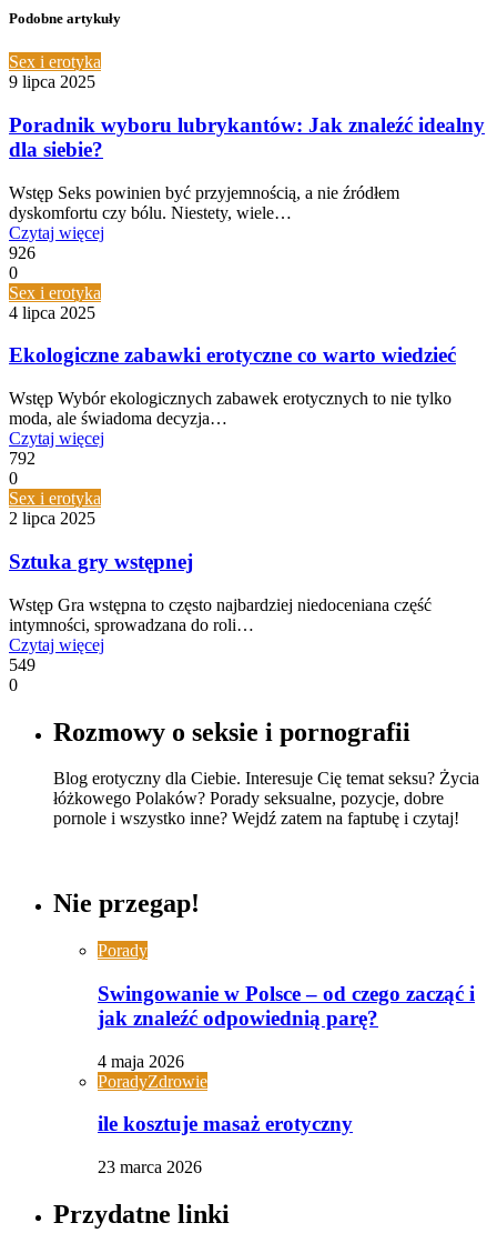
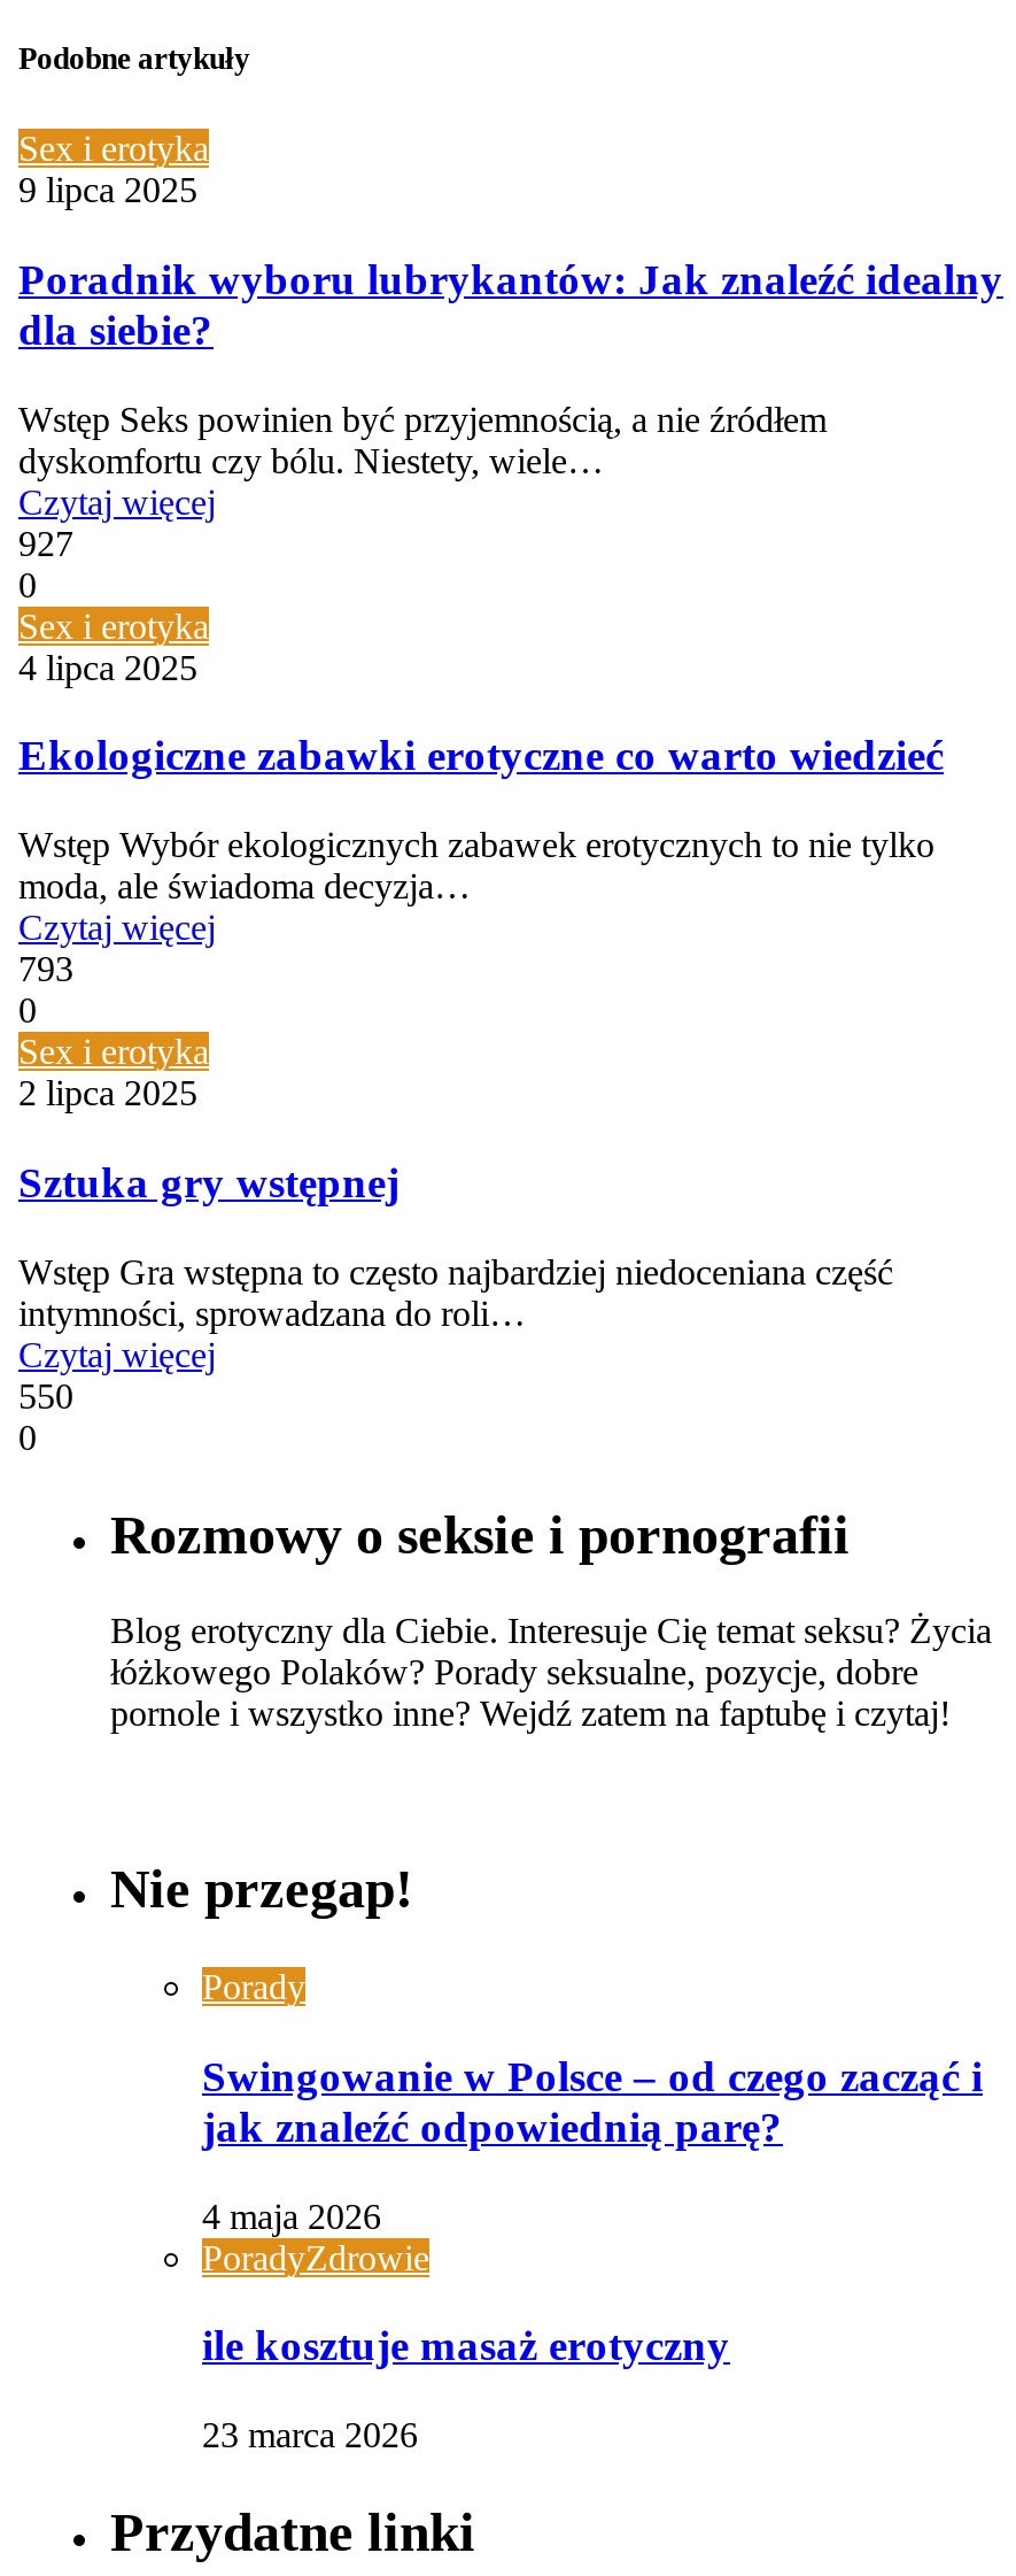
- 926
+ 927

- 792
+ 793

- 549
+ 550
